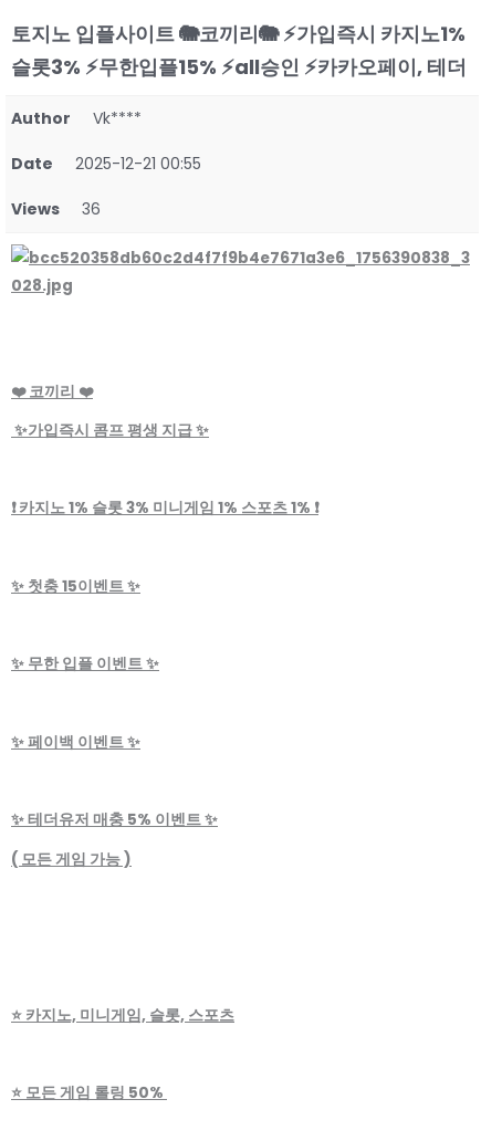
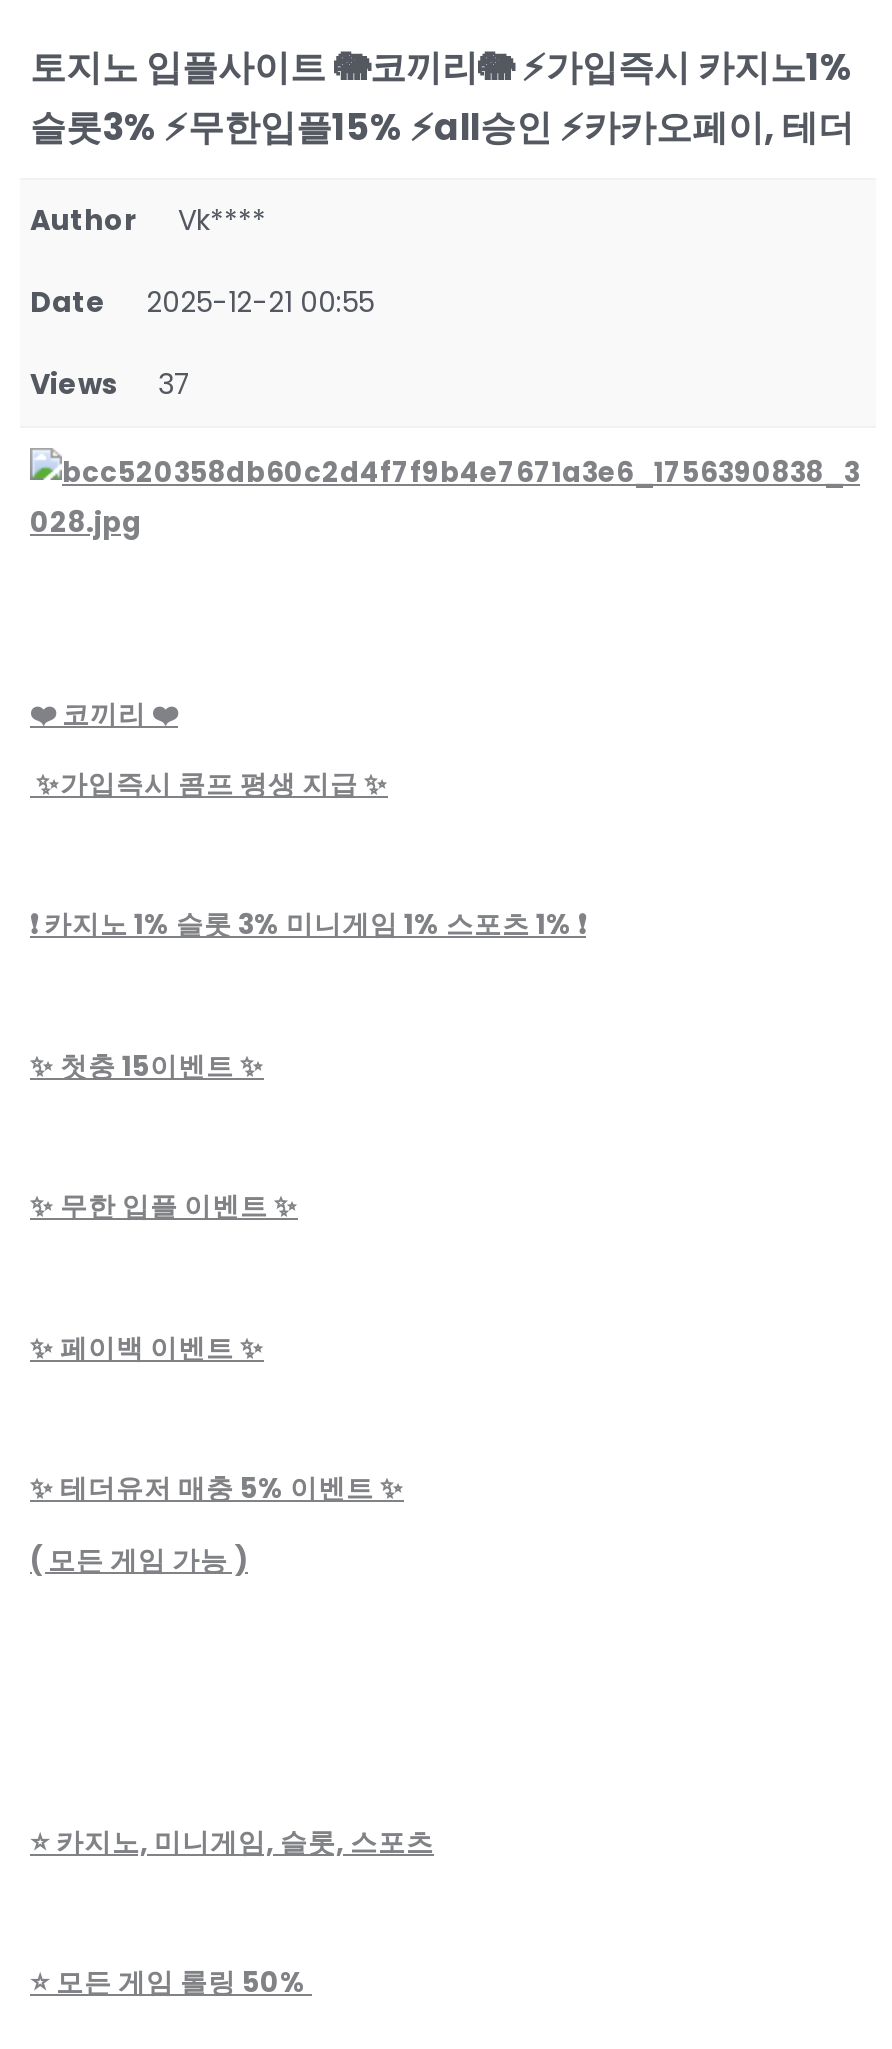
- Views 36
+ Views 37
